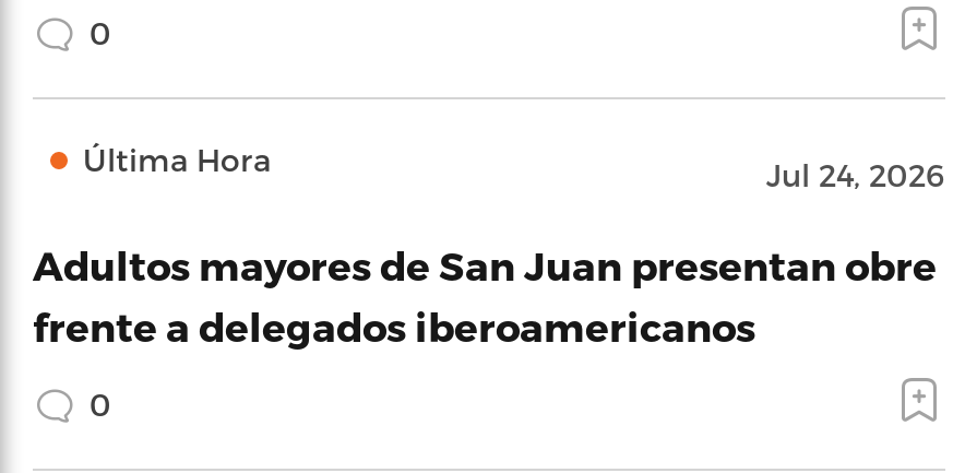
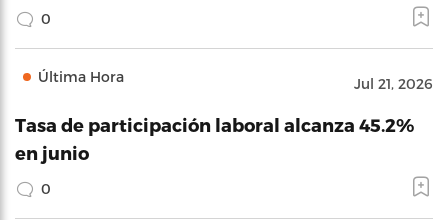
- Jul 24, 2026
+ Jul 21, 2026

- Adultos mayores de San Juan presentan obre
- frente a delegados iberoamericanos
+ Tasa de participación laboral alcanza 45.2%
+ en junio
